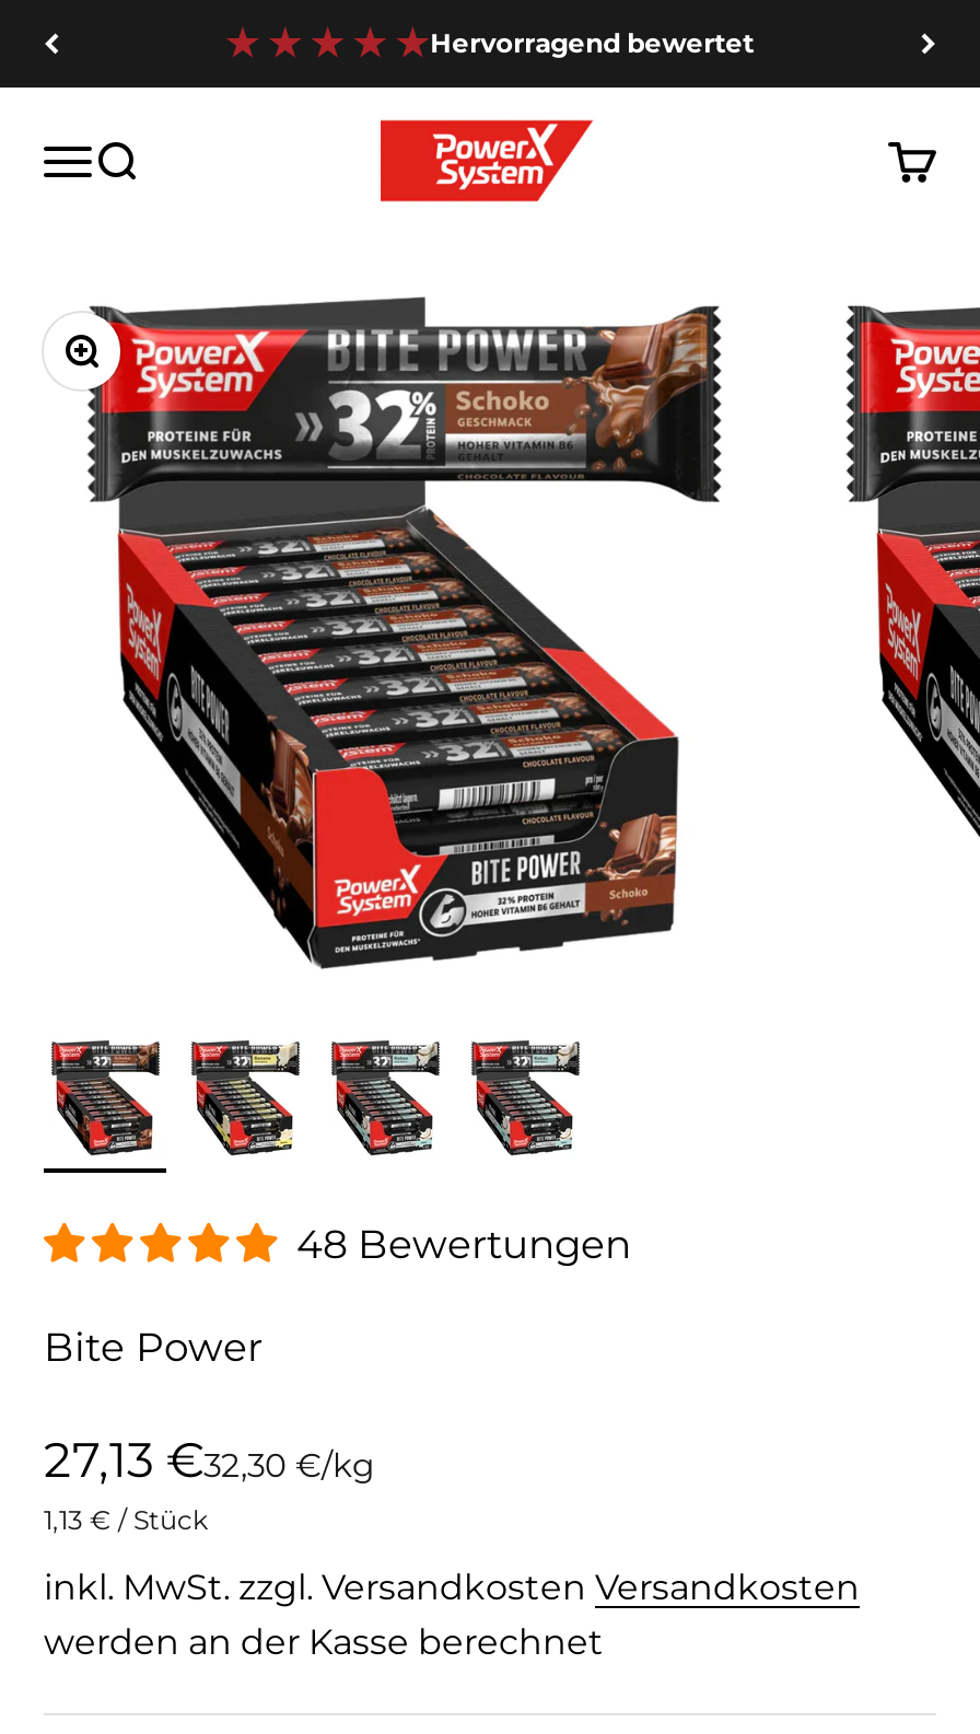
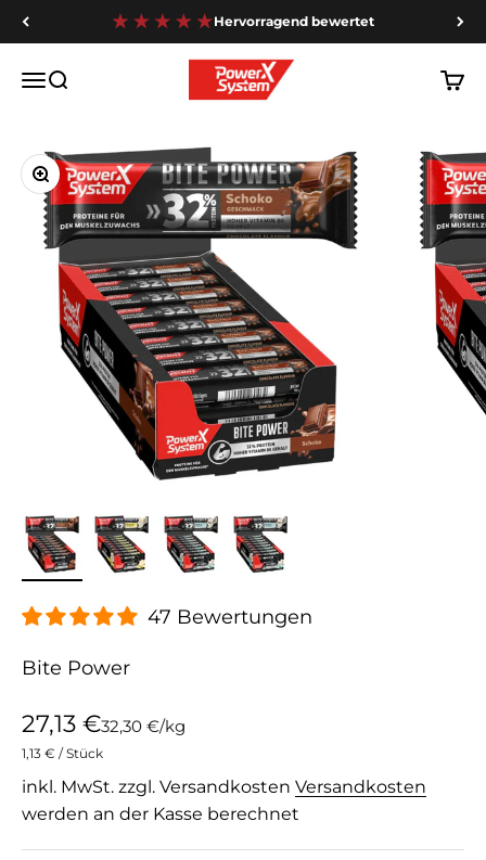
- 48 Bewertungen
+ 47 Bewertungen
